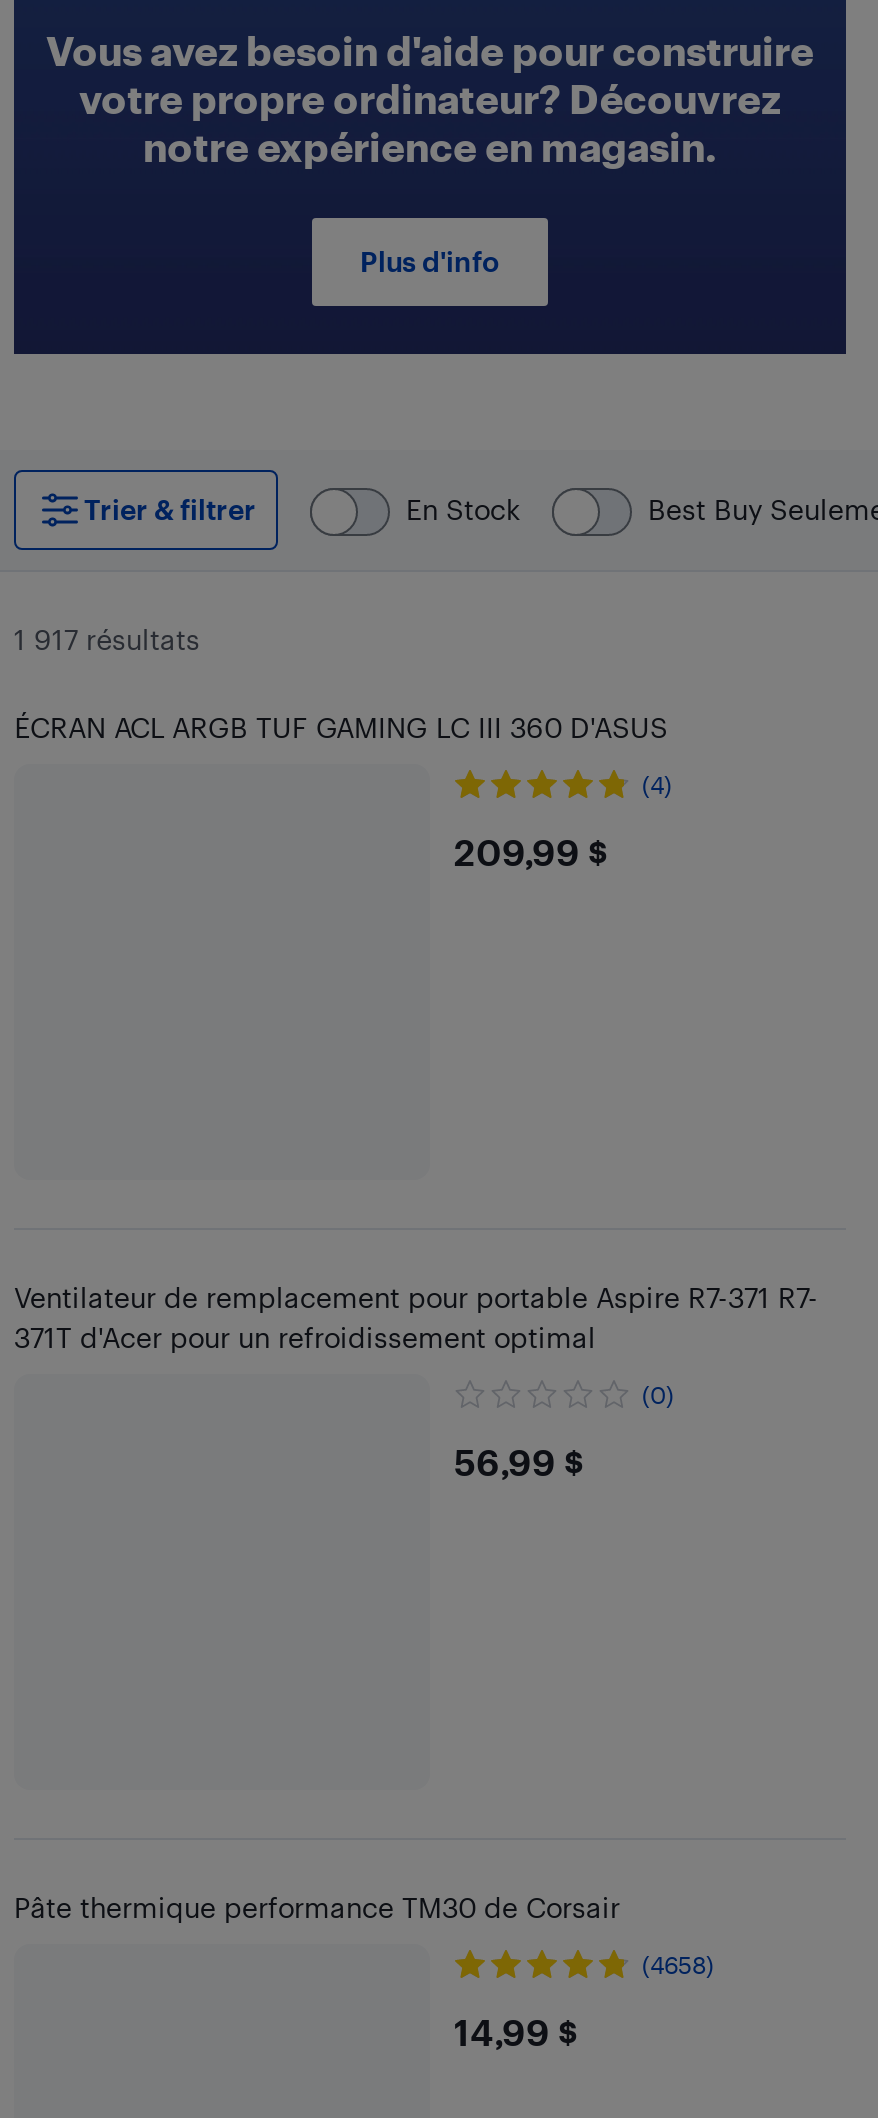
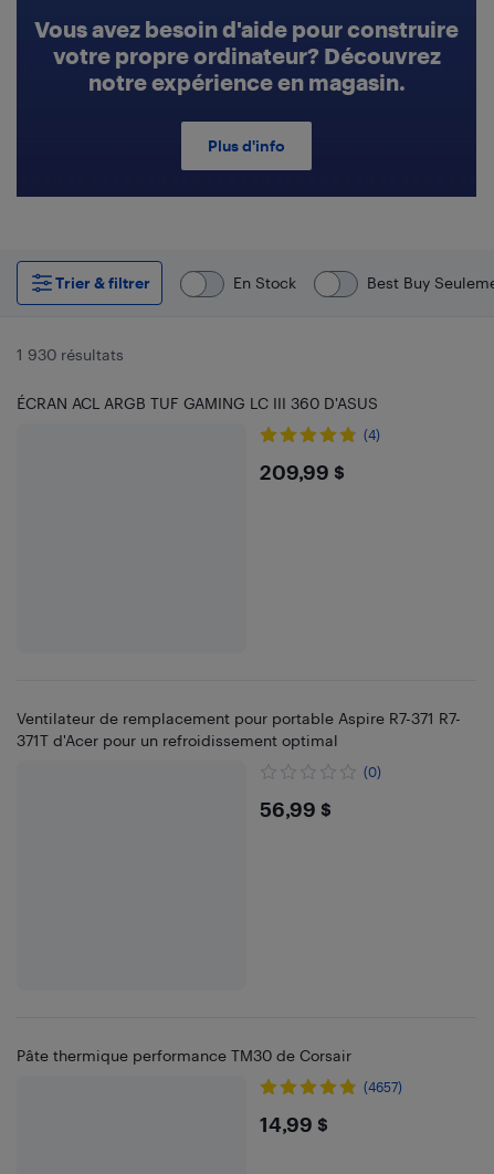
- 1 917 résultats
+ 1 930 résultats

- (4658)
+ (4657)
